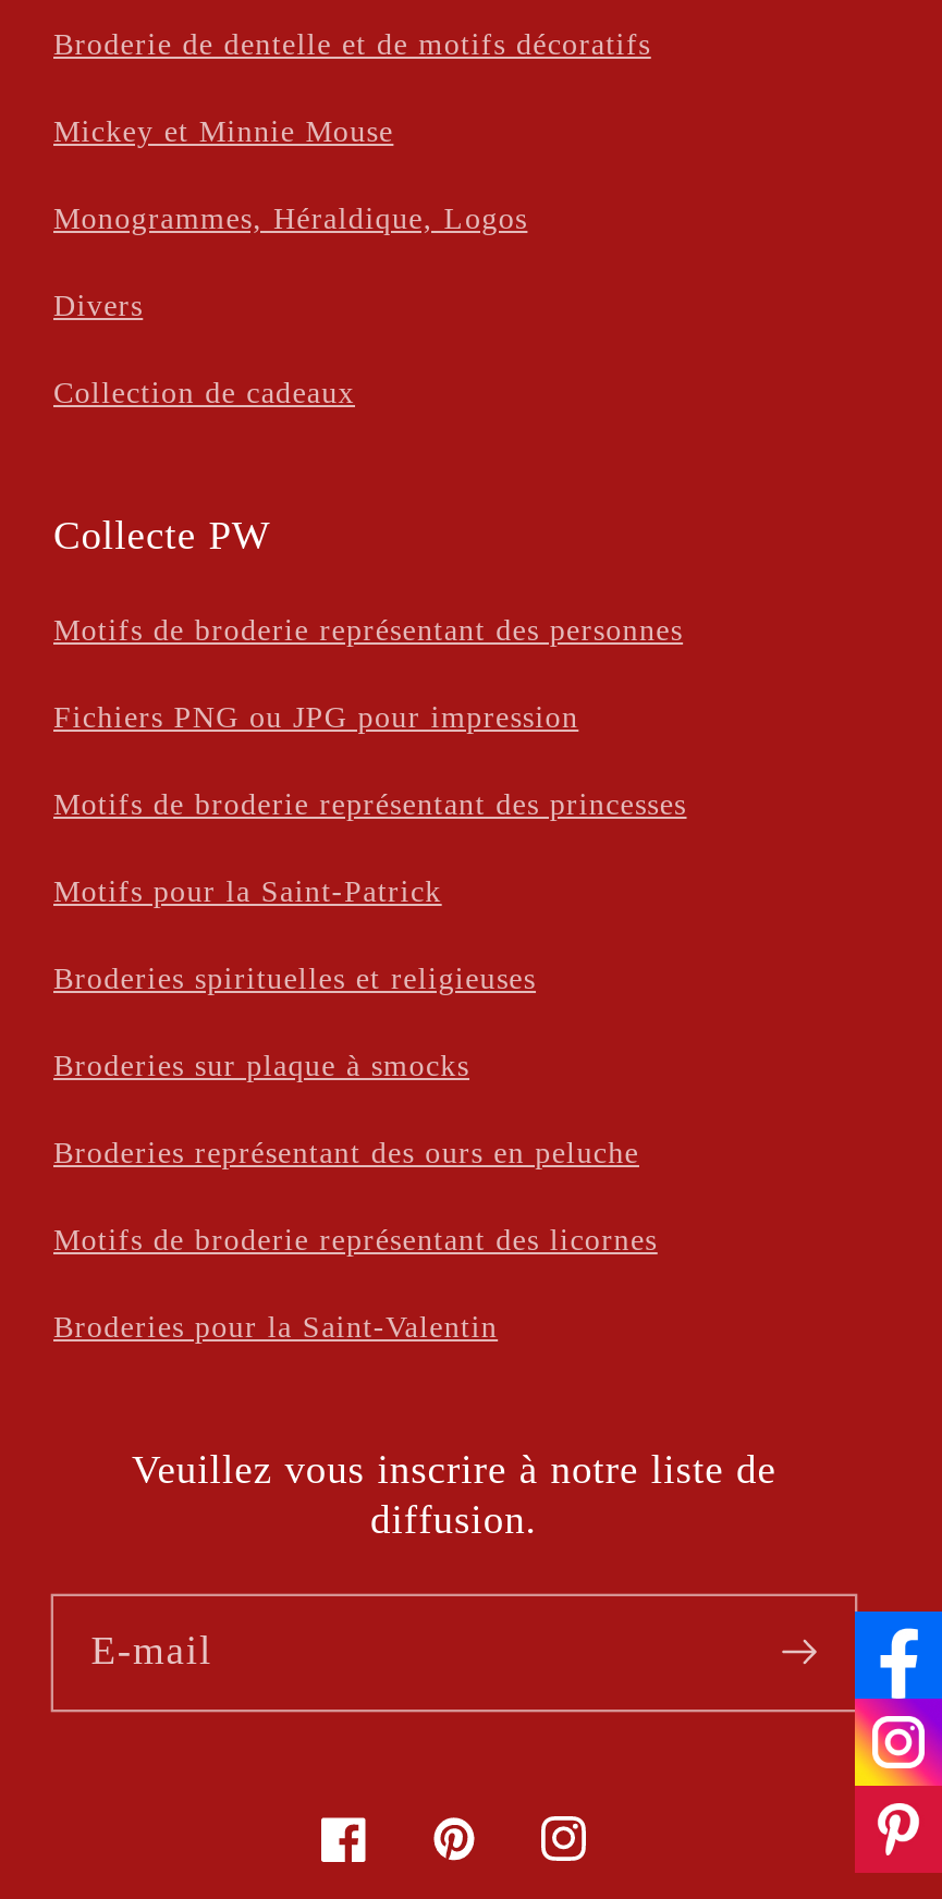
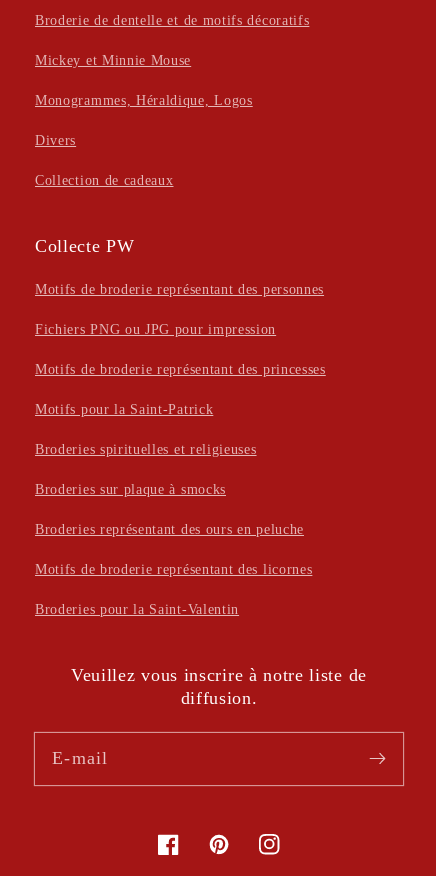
- [image]
